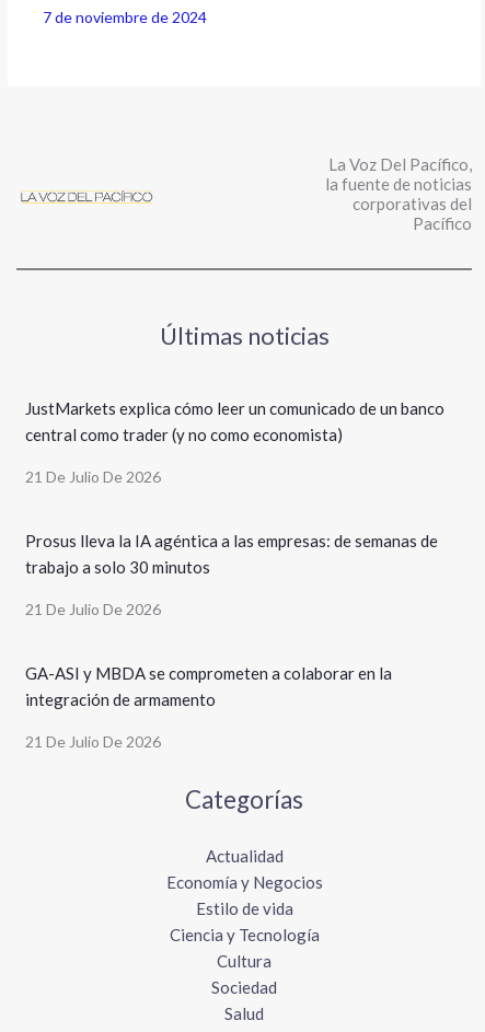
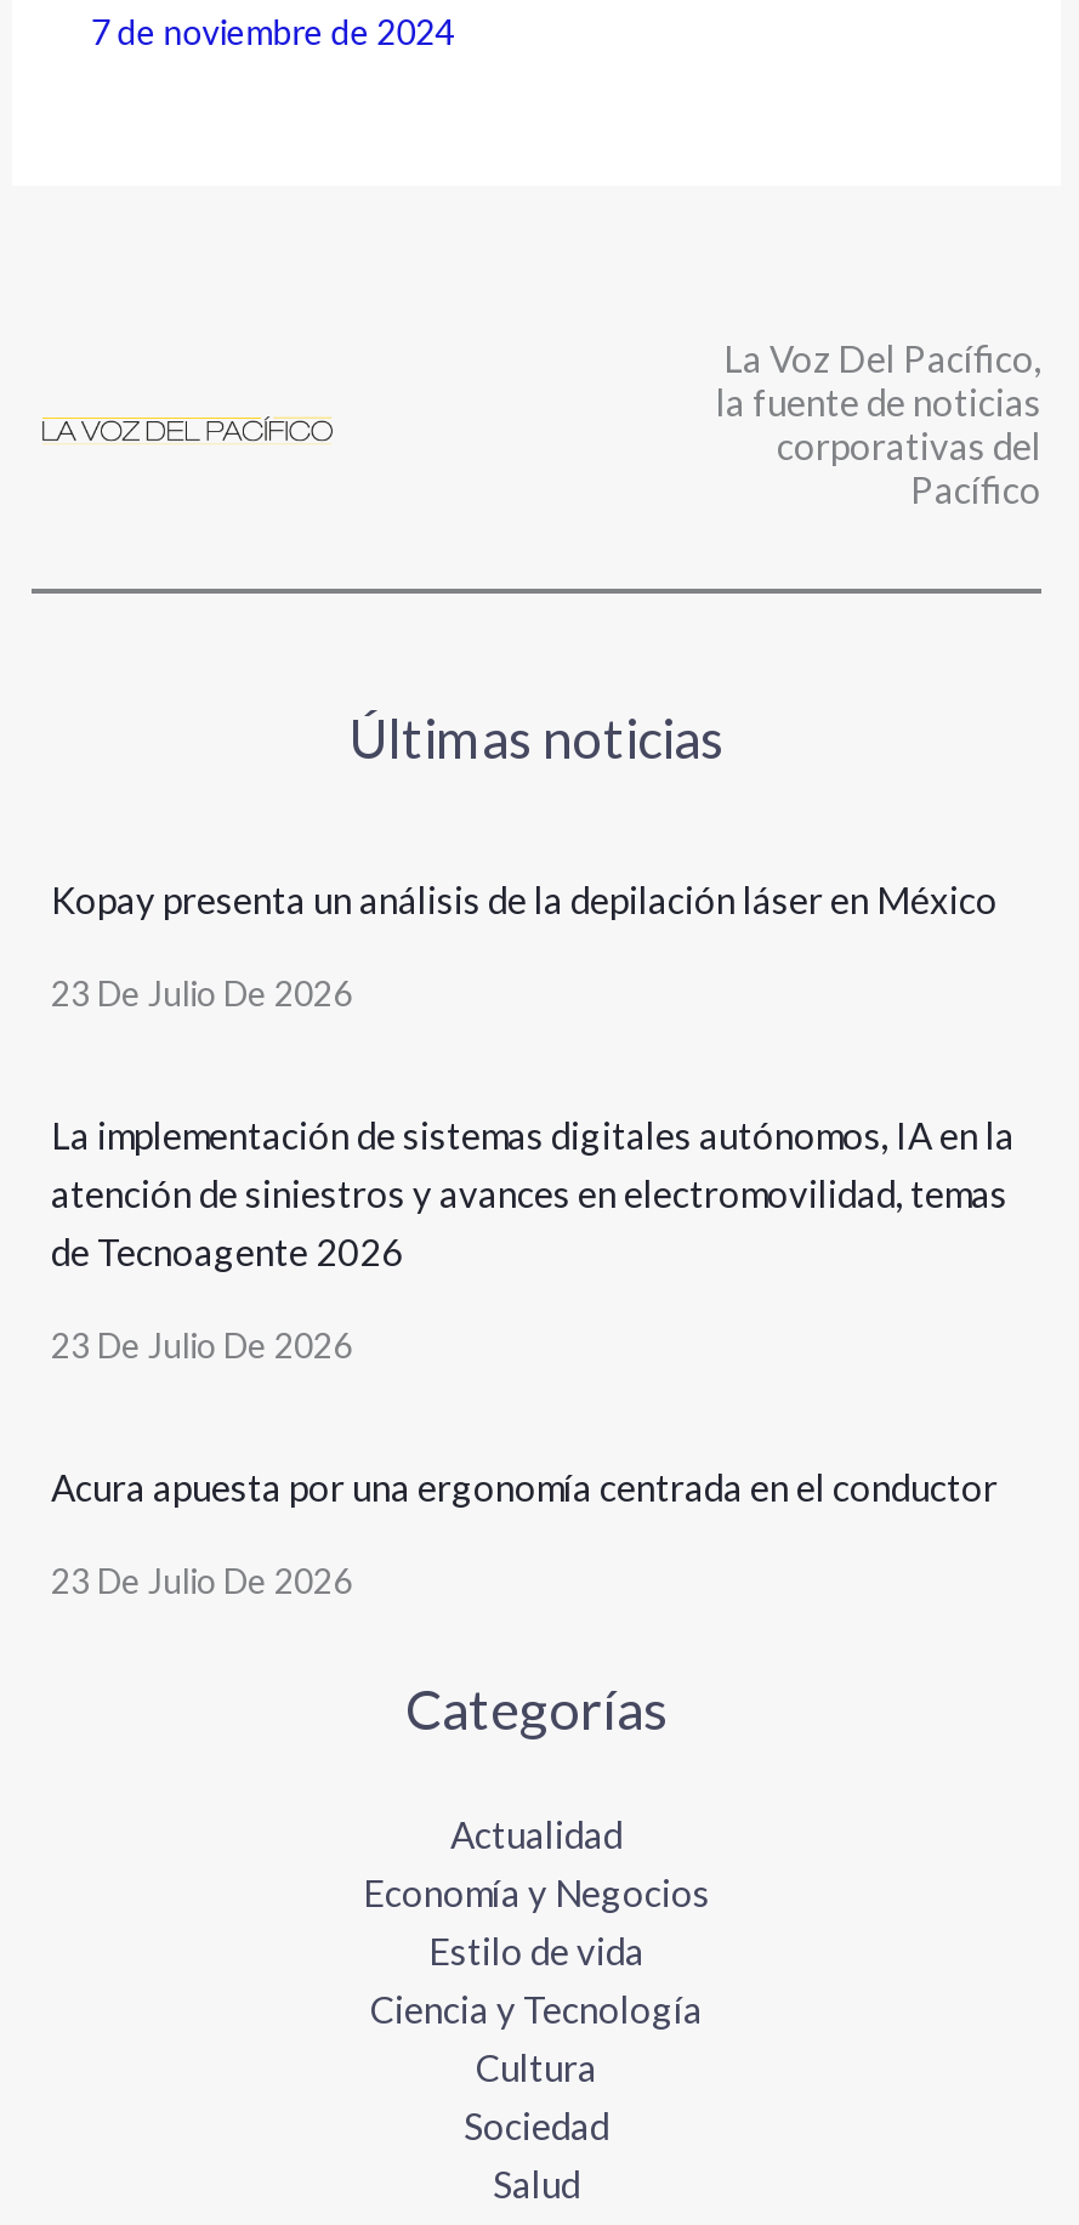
- JustMarkets explica cómo leer un comunicado de un banco
- central como trader (y no como economista)
+ Kopay presenta un análisis de la depilación láser en México

- 21 De Julio De 2026
+ 23 De Julio De 2026

- Prosus lleva la IA agéntica a las empresas: de semanas de
- trabajo a solo 30 minutos
+ La implementación de sistemas digitales autónomos, IA en la
+ atención de siniestros y avances en electromovilidad, temas
+ de Tecnoagente 2026

- 21 De Julio De 2026
+ 23 De Julio De 2026

- GA-ASI y MBDA se comprometen a colaborar en la
- integración de armamento
+ Acura apuesta por una ergonomía centrada en el conductor

- 21 De Julio De 2026
+ 23 De Julio De 2026
